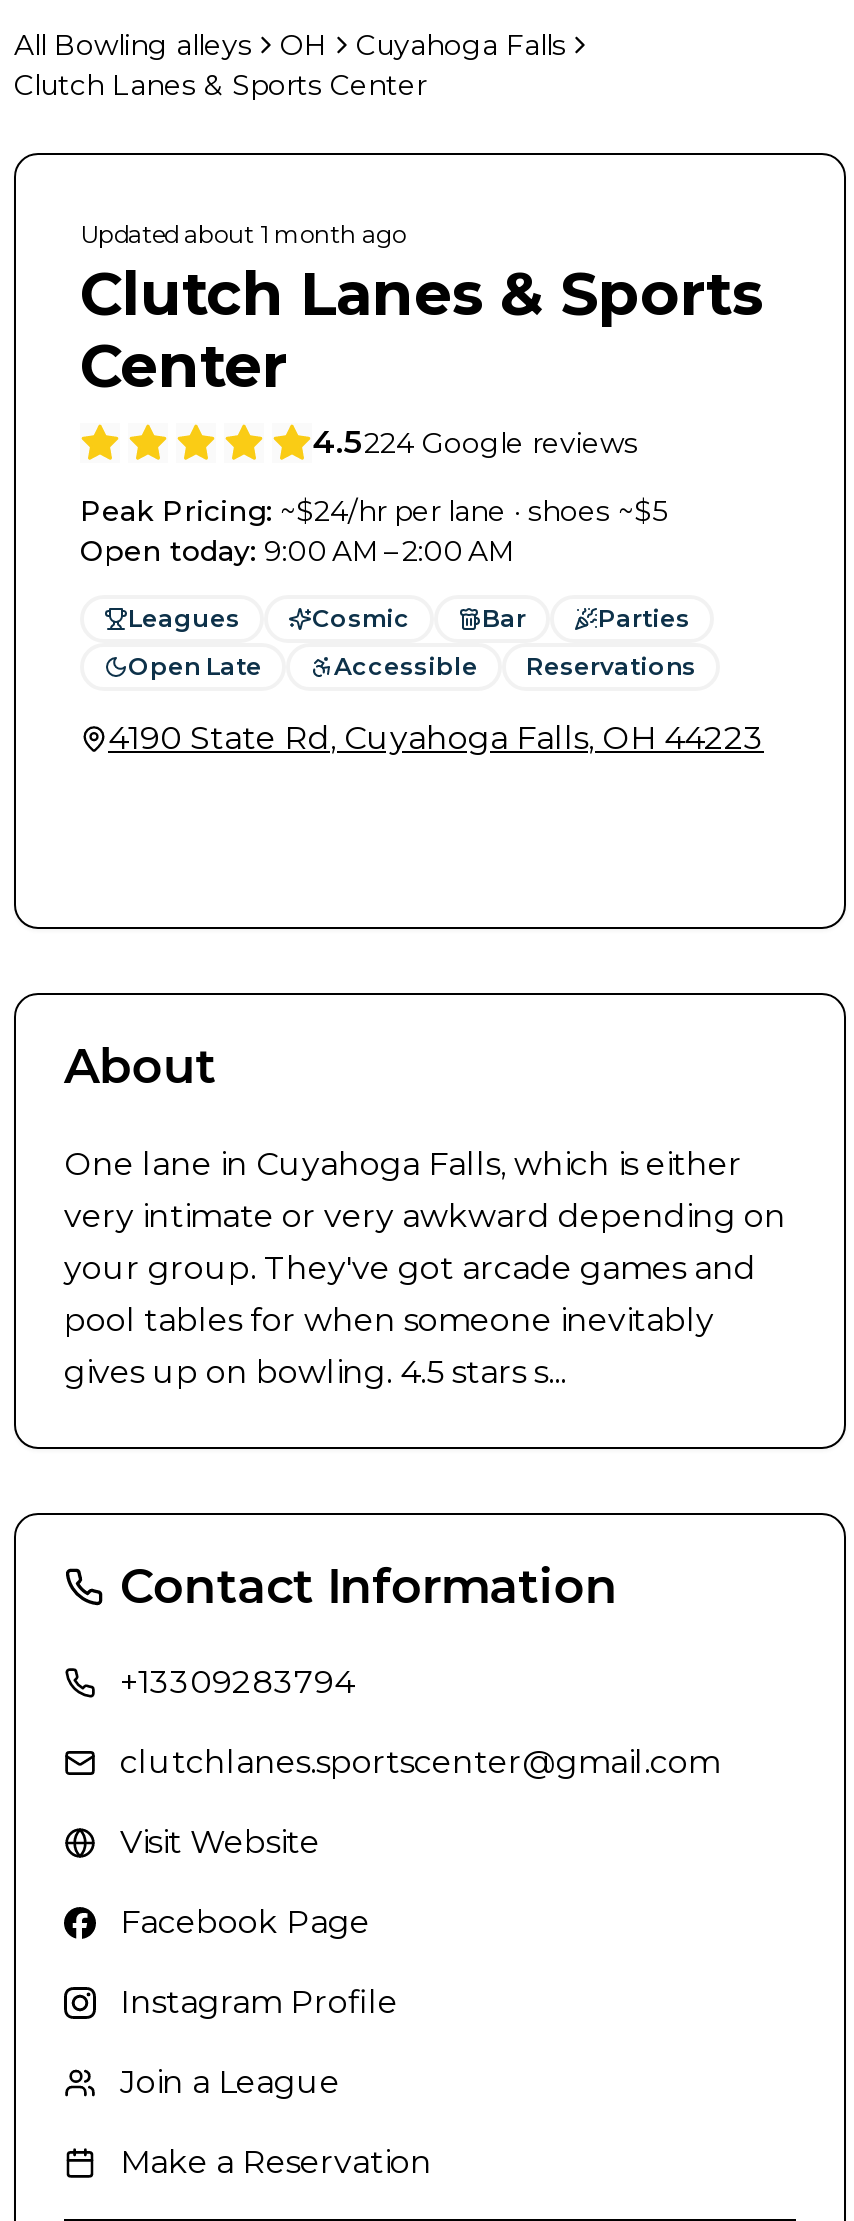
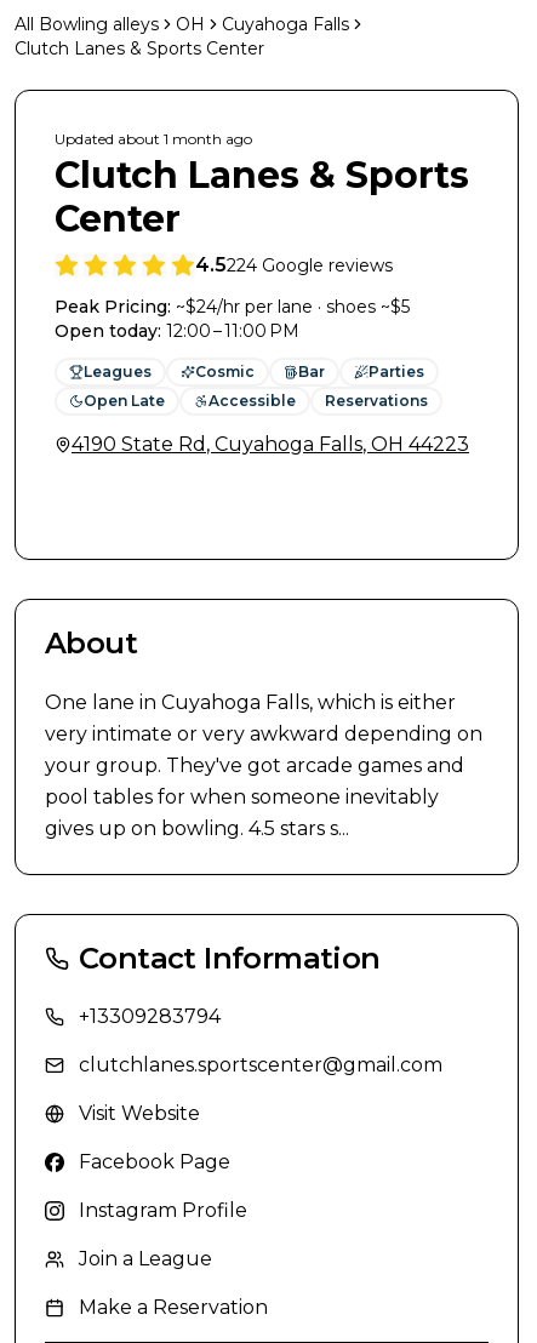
- Open today: 9:00 AM – 2:00 AM
+ Open today: 12:00 – 11:00 PM
